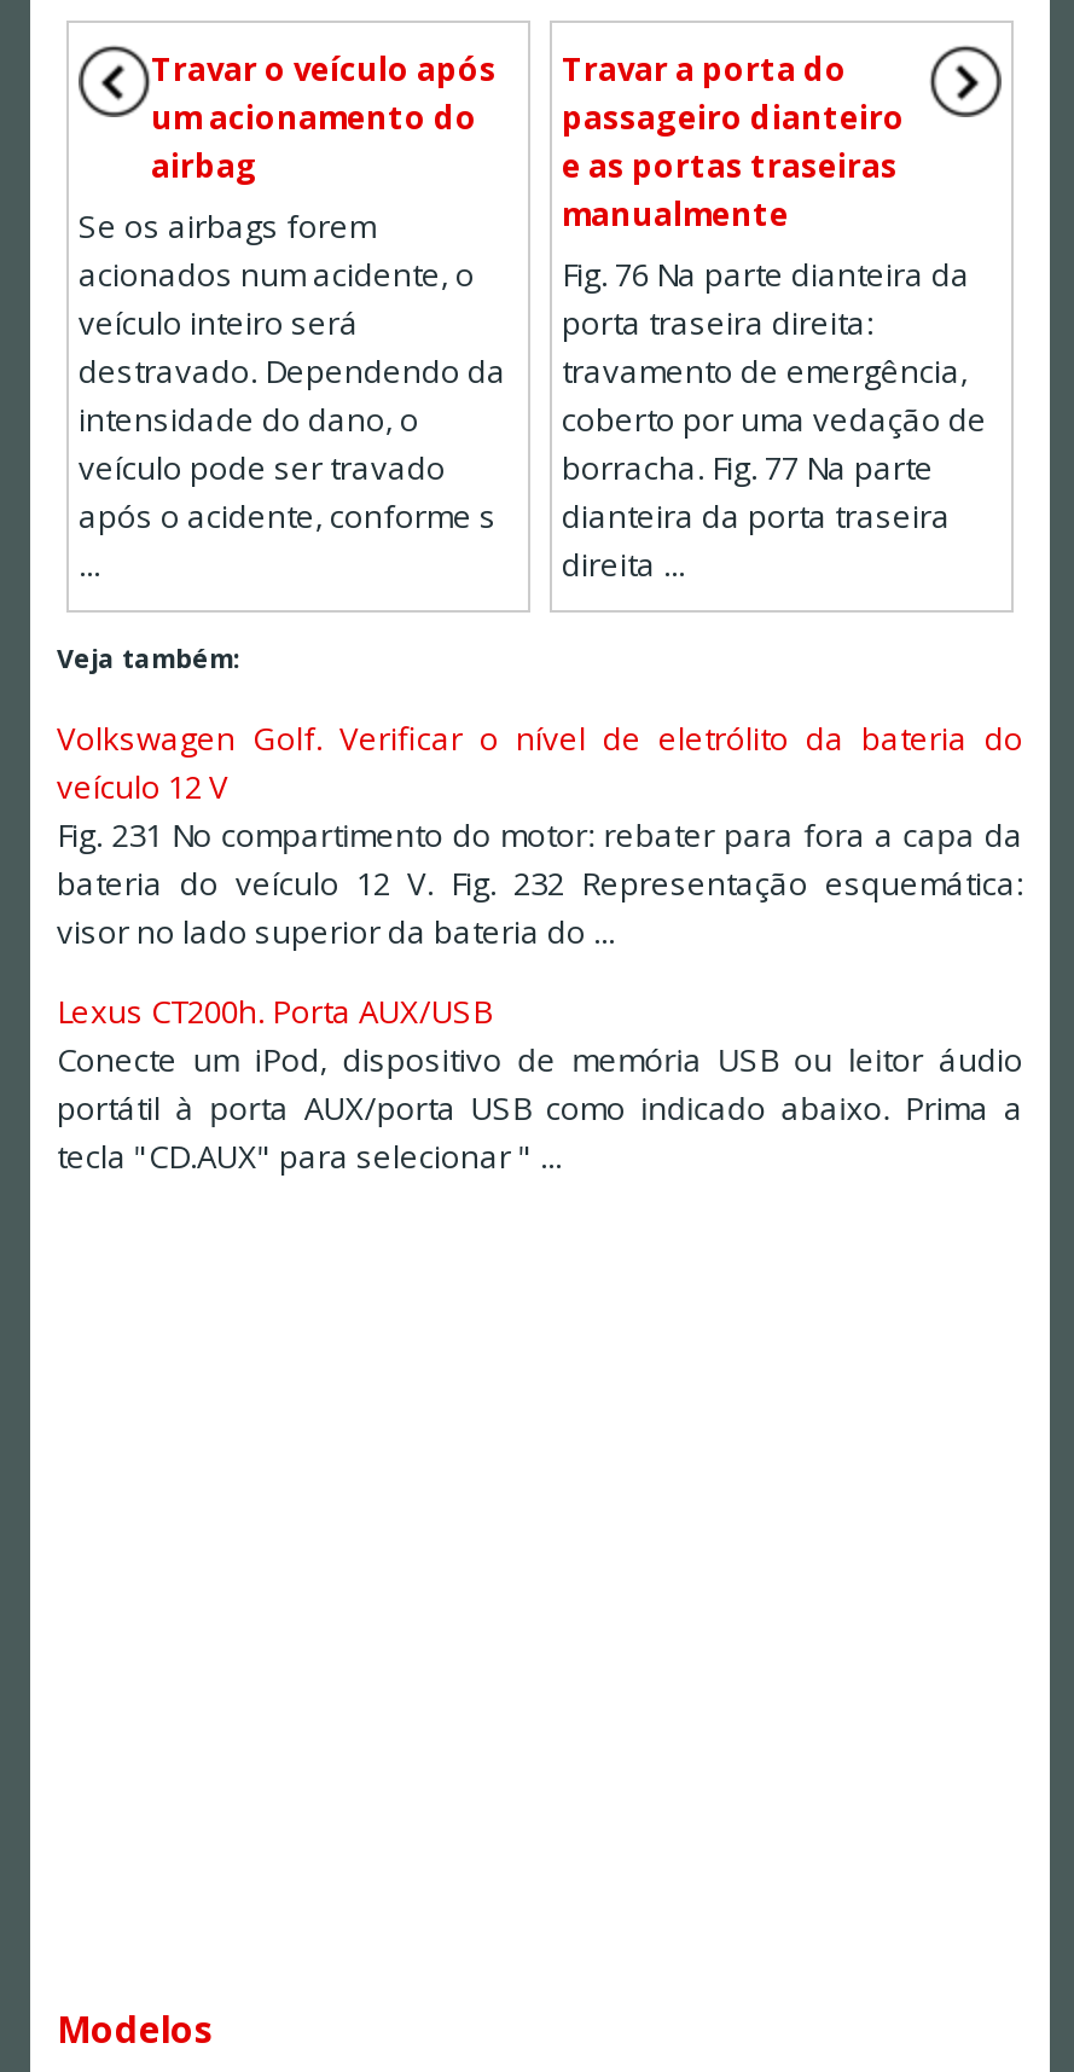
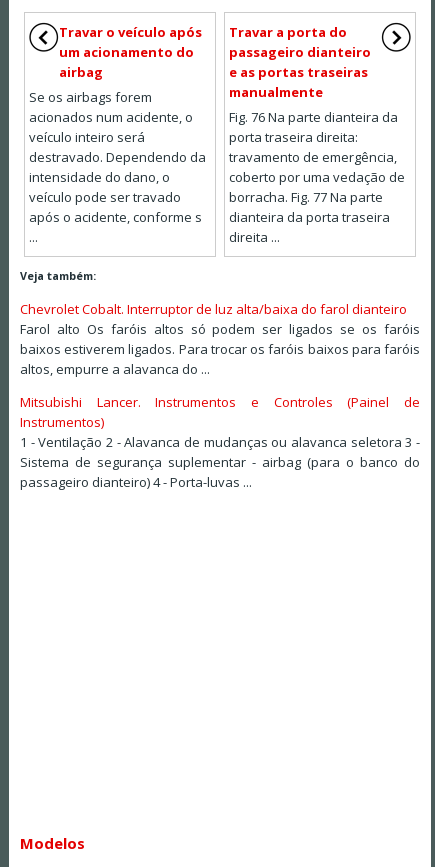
- Volkswagen Golf. Verificar o nível de eletrólito da bateria do
- veículo 12 V
- Fig. 231 No compartimento do motor: rebater para fora a capa da
- bateria do veículo 12 V. Fig. 232 Representação esquemática:
- visor no lado superior da bateria do ...
+ Chevrolet Cobalt. Interruptor de luz alta/baixa do farol dianteiro
+ Farol alto Os faróis altos só podem ser ligados se os faróis
+ baixos estiverem ligados. Para trocar os faróis baixos para faróis
+ altos, empurre a alavanca do ...

- Lexus CT200h. Porta AUX/USB
- Conecte um iPod, dispositivo de memória USB ou leitor áudio
- portátil à porta AUX/porta USB como indicado abaixo. Prima a
- tecla "CD.AUX" para selecionar " ...
+ Mitsubishi Lancer. Instrumentos e Controles (Painel de
+ Instrumentos)
+ 1 - Ventilação 2 - Alavanca de mudanças ou alavanca seletora 3 -
+ Sistema de segurança suplementar - airbag (para o banco do
+ passageiro dianteiro) 4 - Porta-luvas ...
